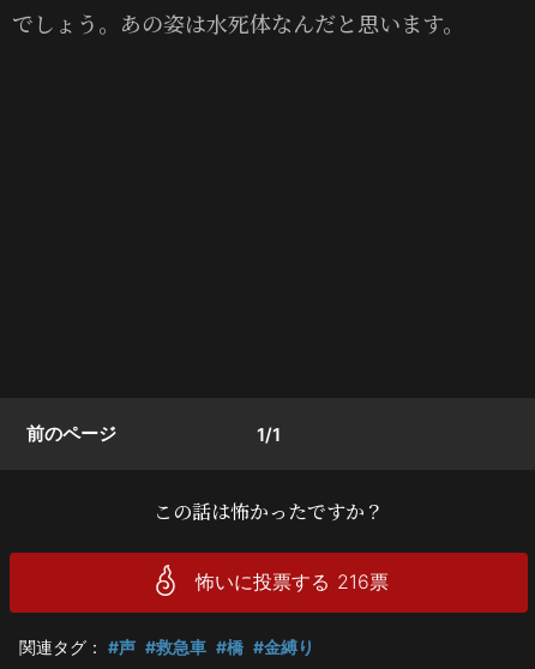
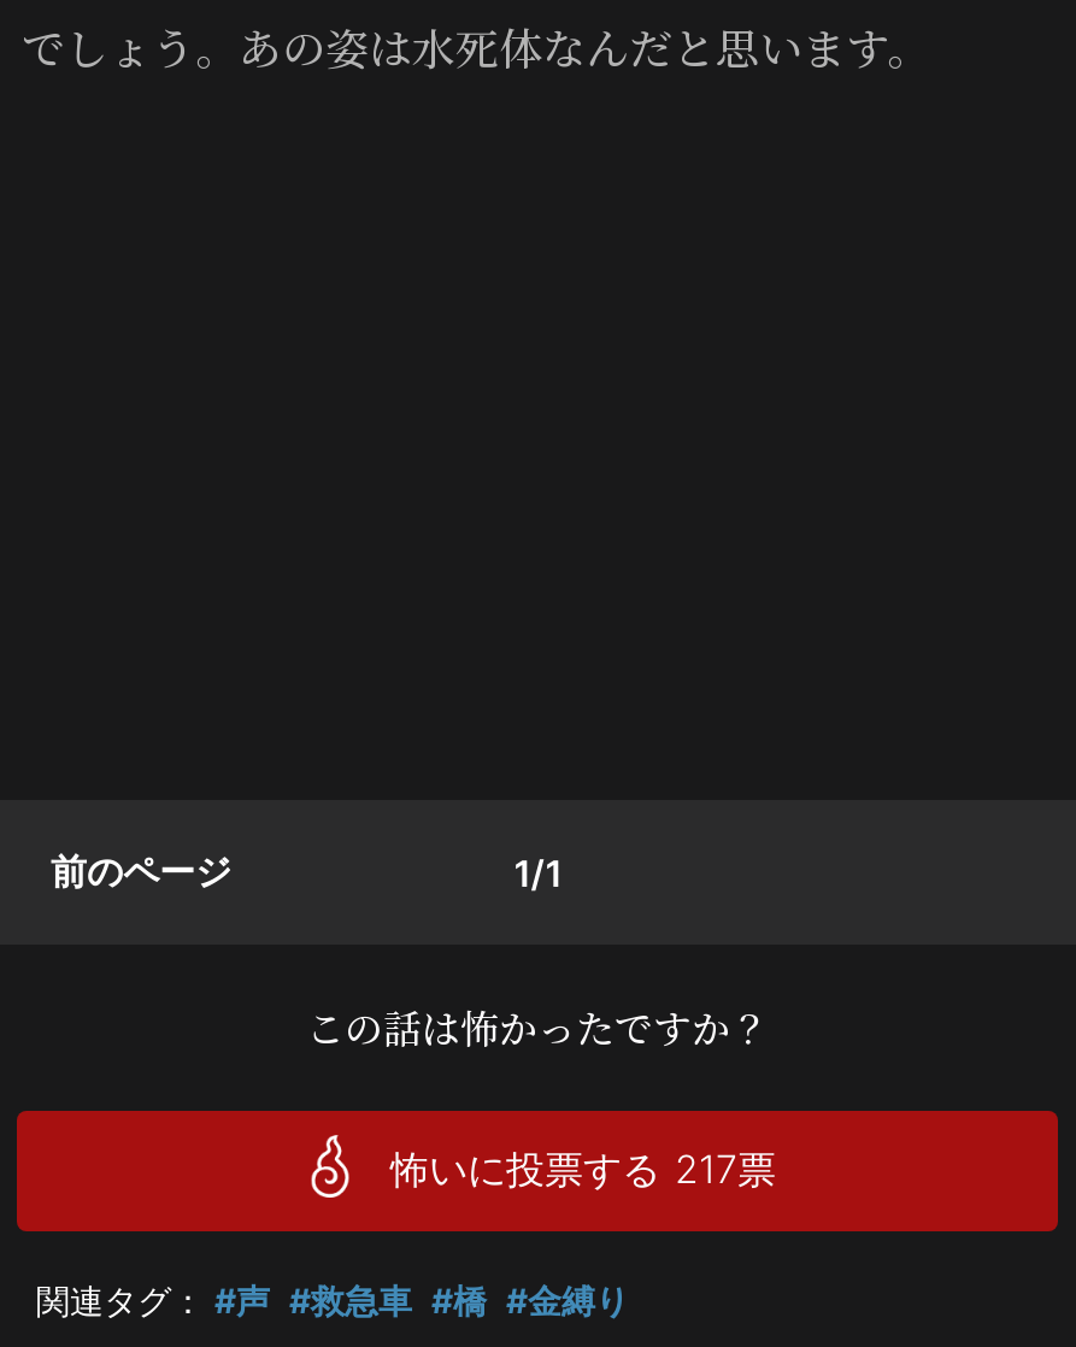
- 怖いに投票する 216票
+ 怖いに投票する 217票
